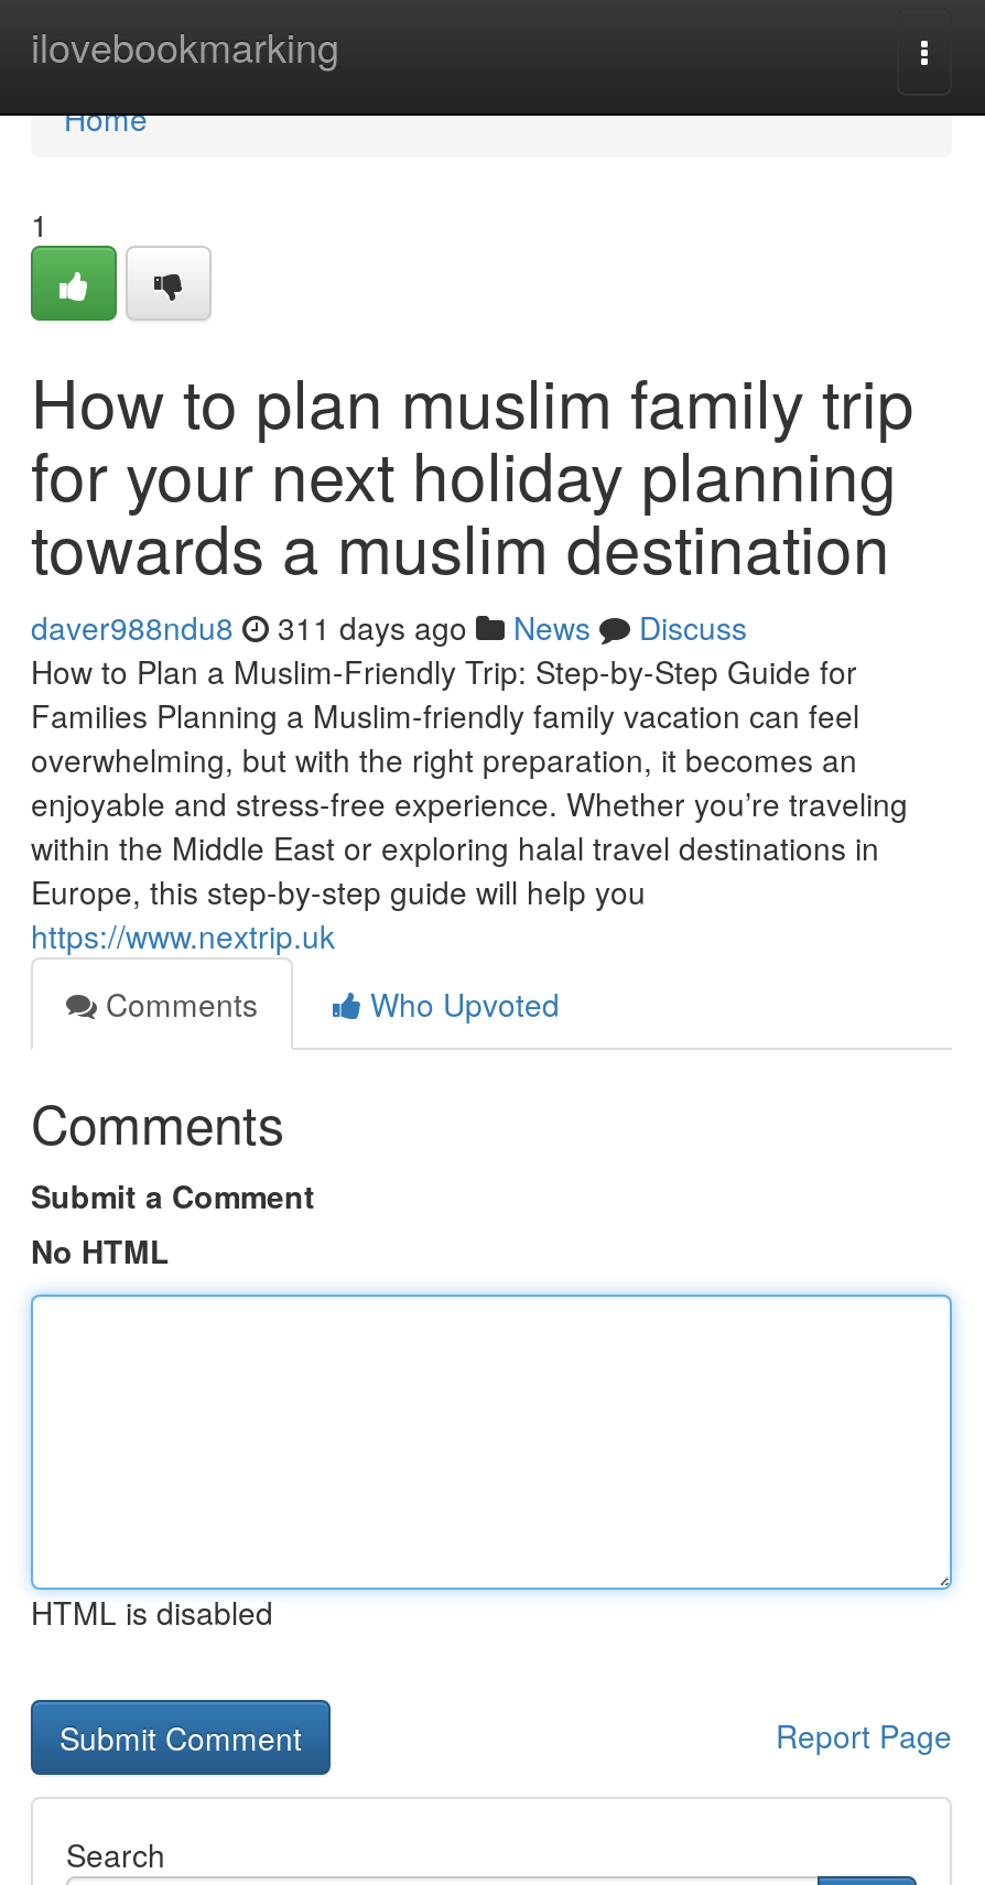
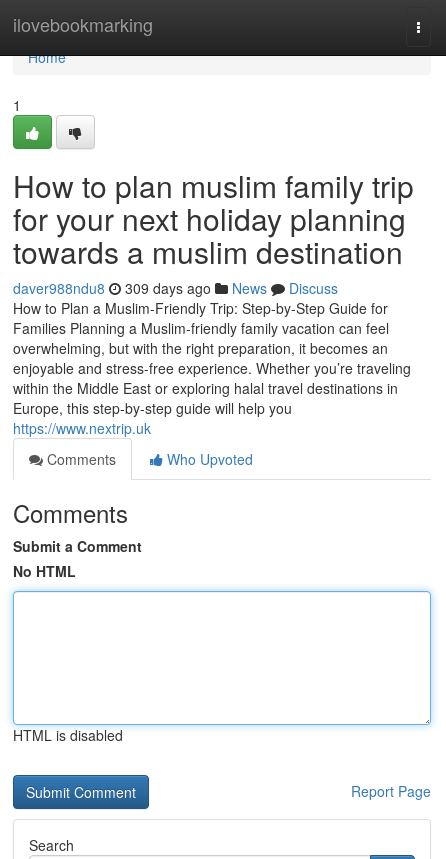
- daver988ndu8 311 days ago News Discuss
+ daver988ndu8 309 days ago News Discuss
